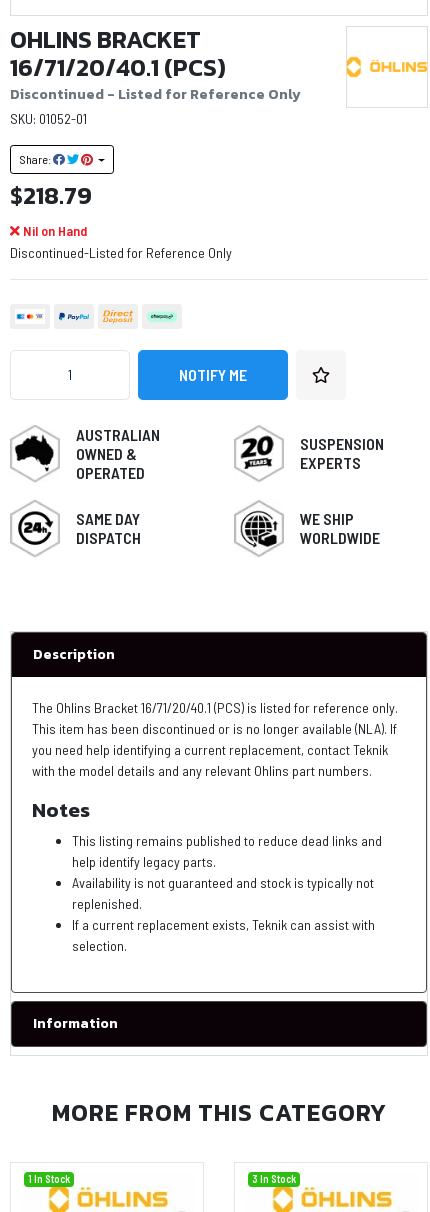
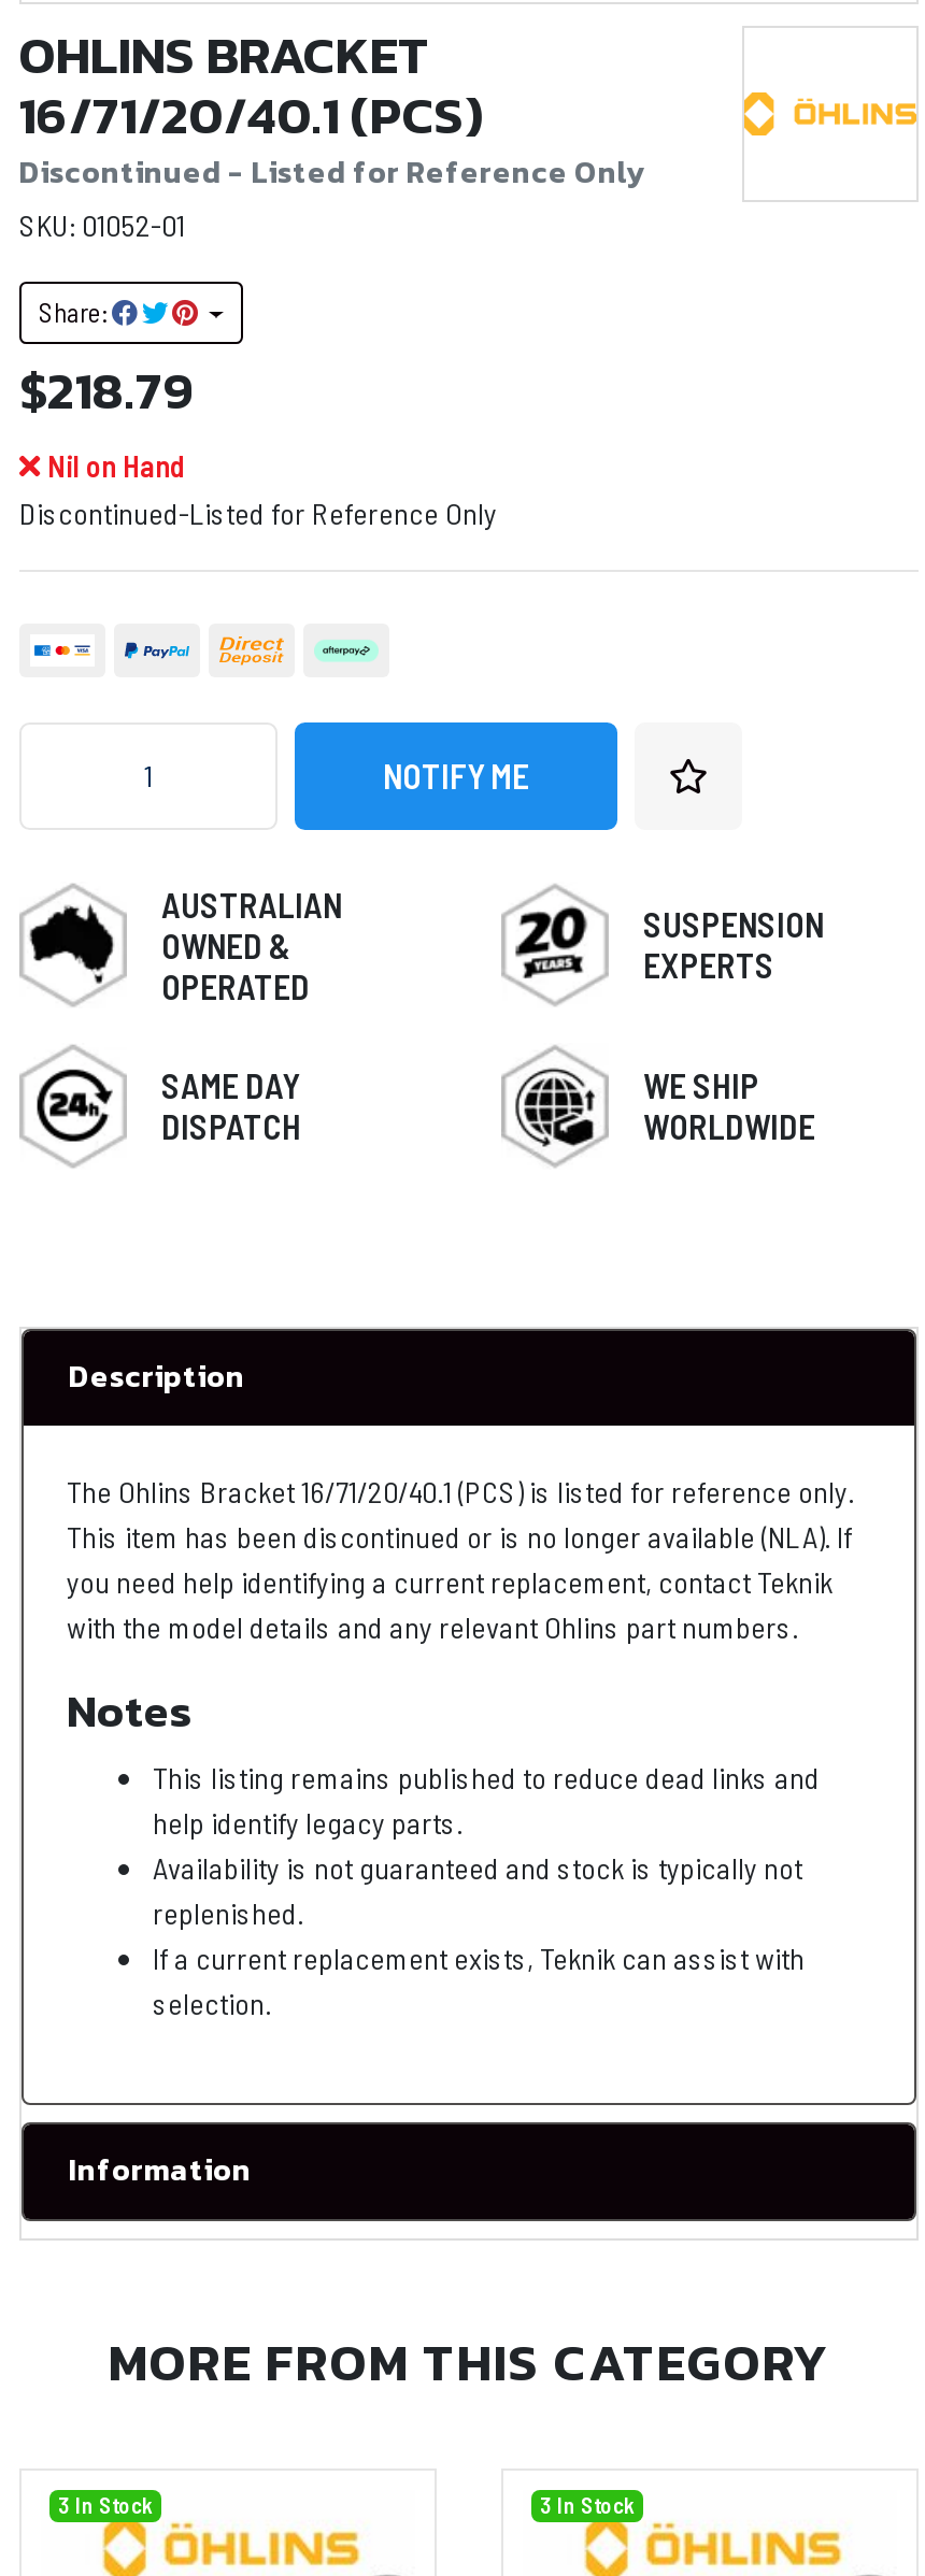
- 1 In Stock
+ 3 In Stock
